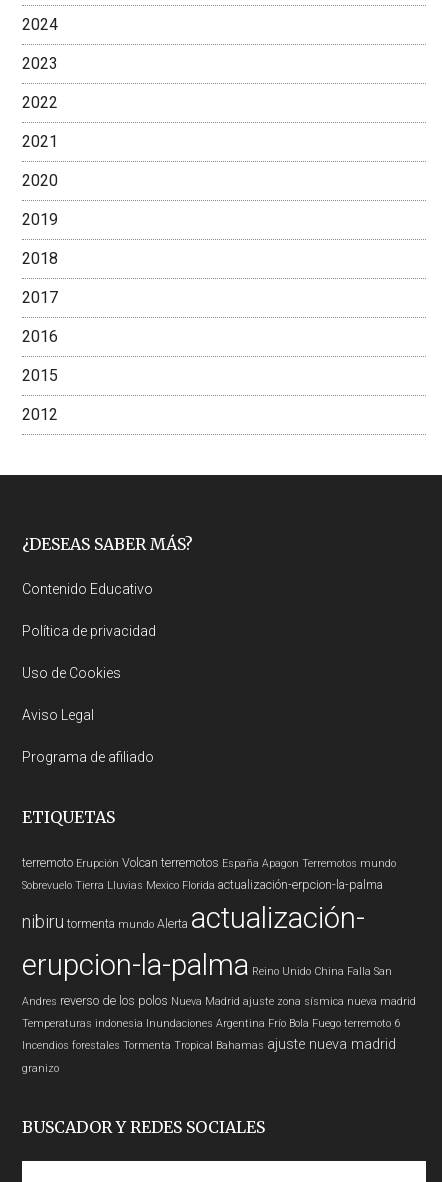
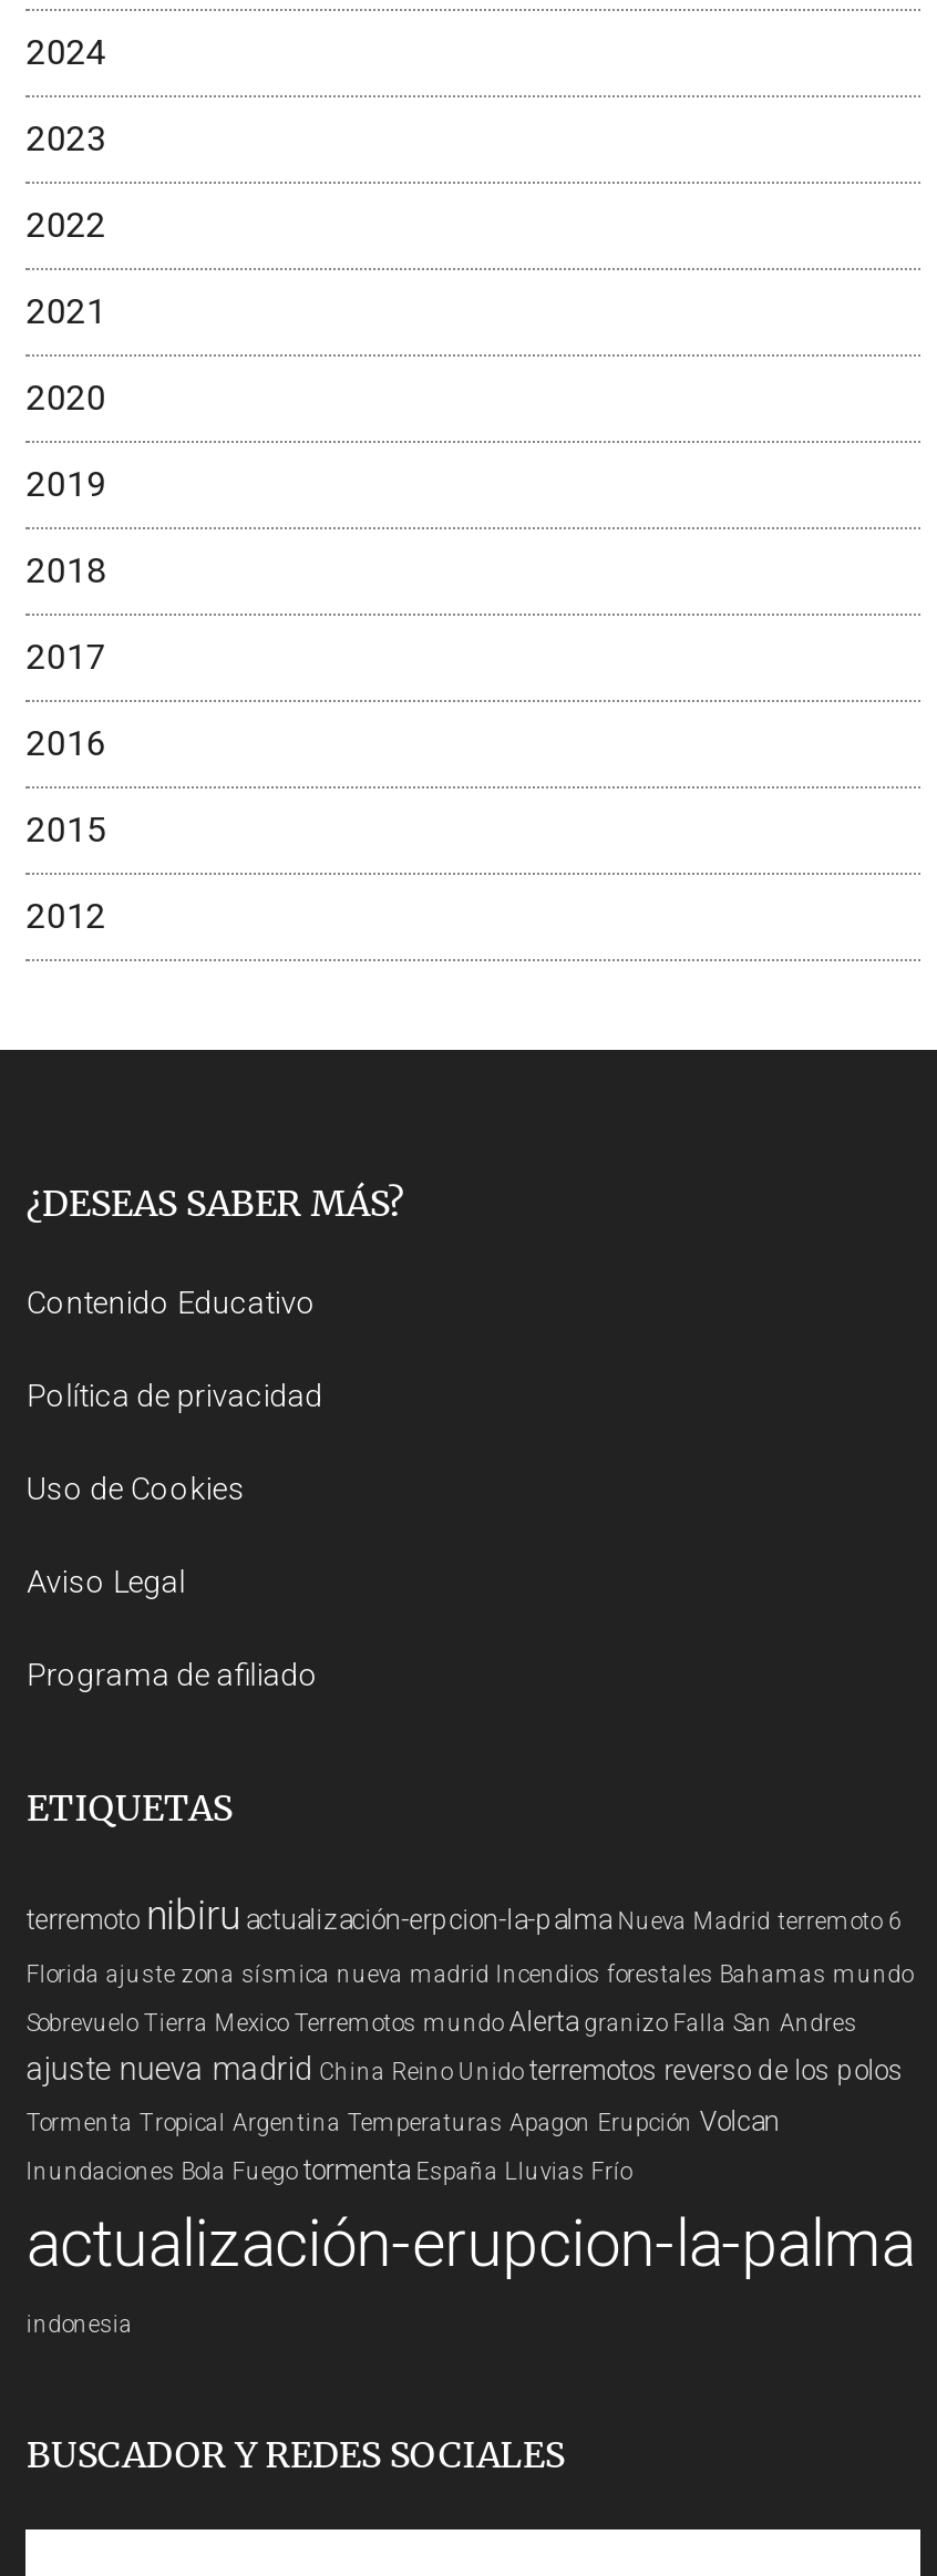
- terremoto Erupción Volcan terremotos España Apagon Terremotos mundo
+ terremoto nibiru actualización-erpcion-la-palma Nueva Madrid terremoto 6

- Sobrevuelo Tierra Lluvias Mexico Florida actualización-erpcion-la-palma
- nibiru tormenta mundo Alerta actualización-
- erupcion-la-palma Reino Unido China Falla San
- Andres reverso de los polos Nueva Madrid ajuste zona sísmica nueva madrid
+ Florida ajuste zona sísmica nueva madrid Incendios forestales Bahamas mundo

- Temperaturas indonesia Inundaciones Argentina Frío Bola Fuego terremoto 6
- Incendios forestales Tormenta Tropical Bahamas ajuste nueva madrid
+ Sobrevuelo Tierra Mexico Terremotos mundo Alerta granizo Falla San Andres
+ ajuste nueva madrid China Reino Unido terremotos reverso de los polos
+ Tormenta Tropical Argentina Temperaturas Apagon Erupción Volcan

- granizo
+ Inundaciones Bola Fuego tormenta España Lluvias Frío
+ actualización-erupcion-la-palma
+ indonesia
